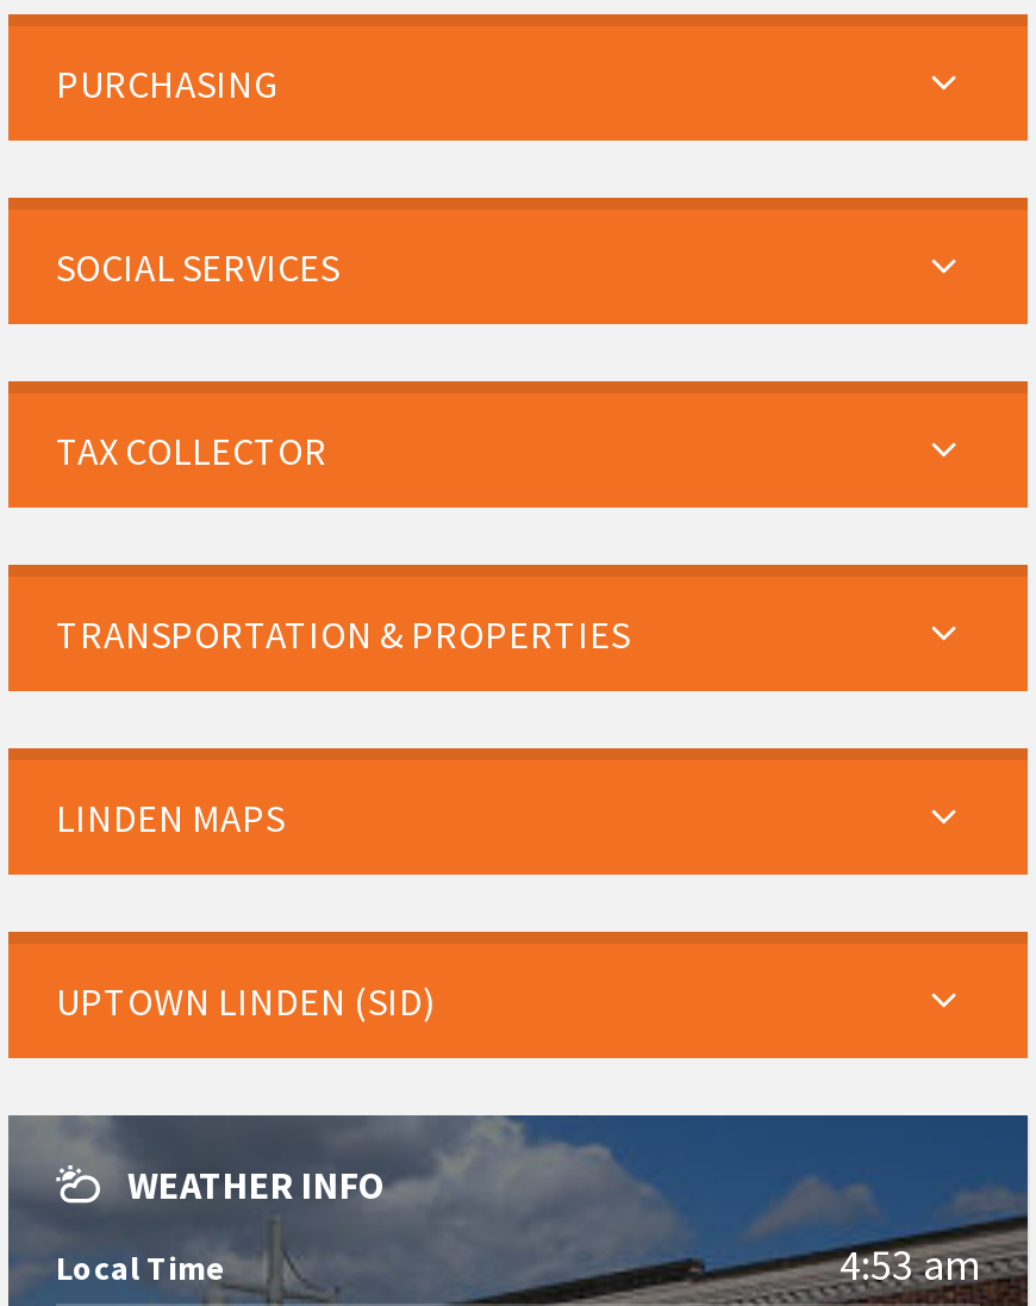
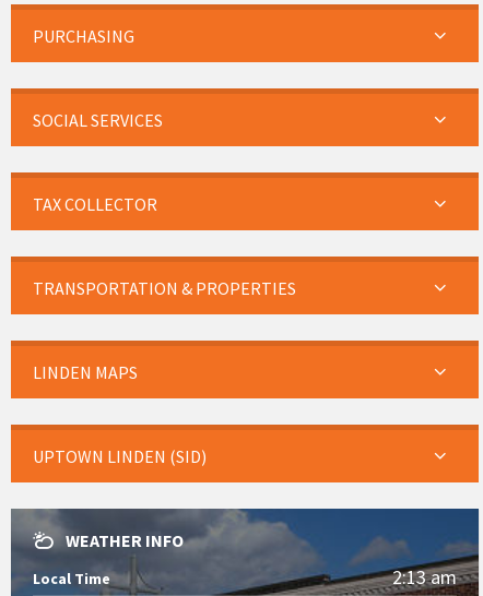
- 4:53 am
+ 2:13 am
